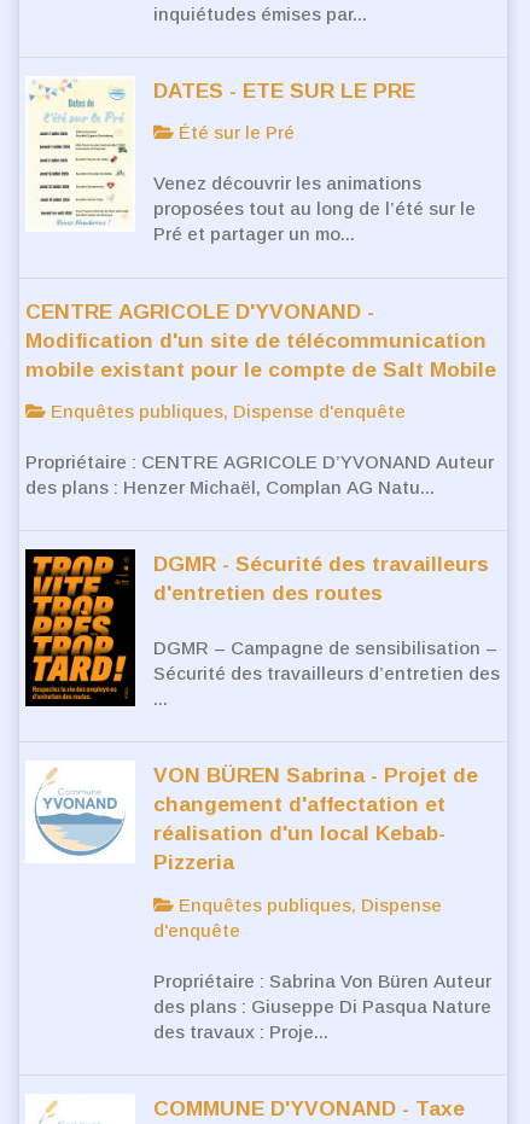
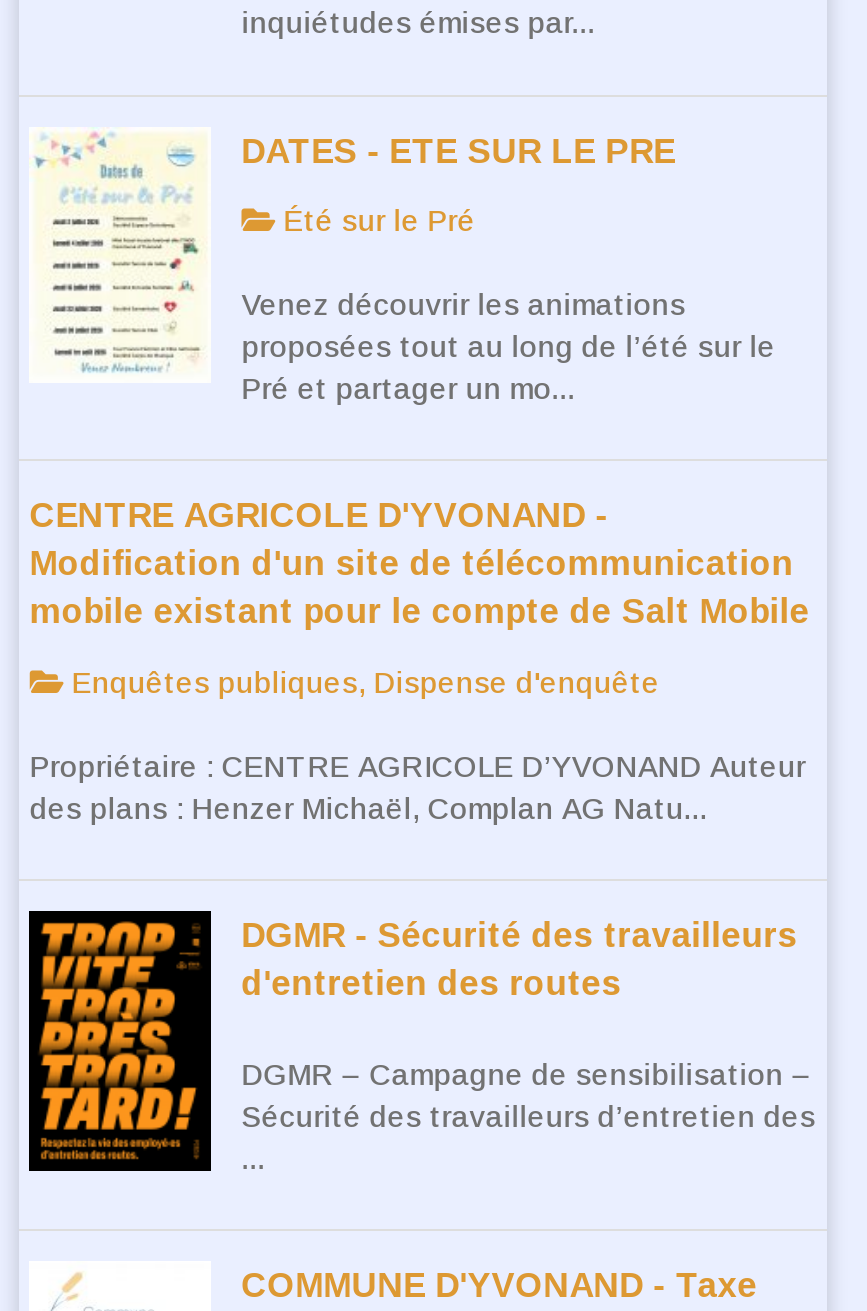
- [image]
- VON BÜREN Sabrina - Projet de
- changement d'affectation et
- réalisation d'un local Kebab-
- Pizzeria
- Enquêtes publiques, Dispense
- d'enquête
- Propriétaire : Sabrina Von Büren Auteur
- des plans : Giuseppe Di Pasqua Nature
- des travaux : Proje...
